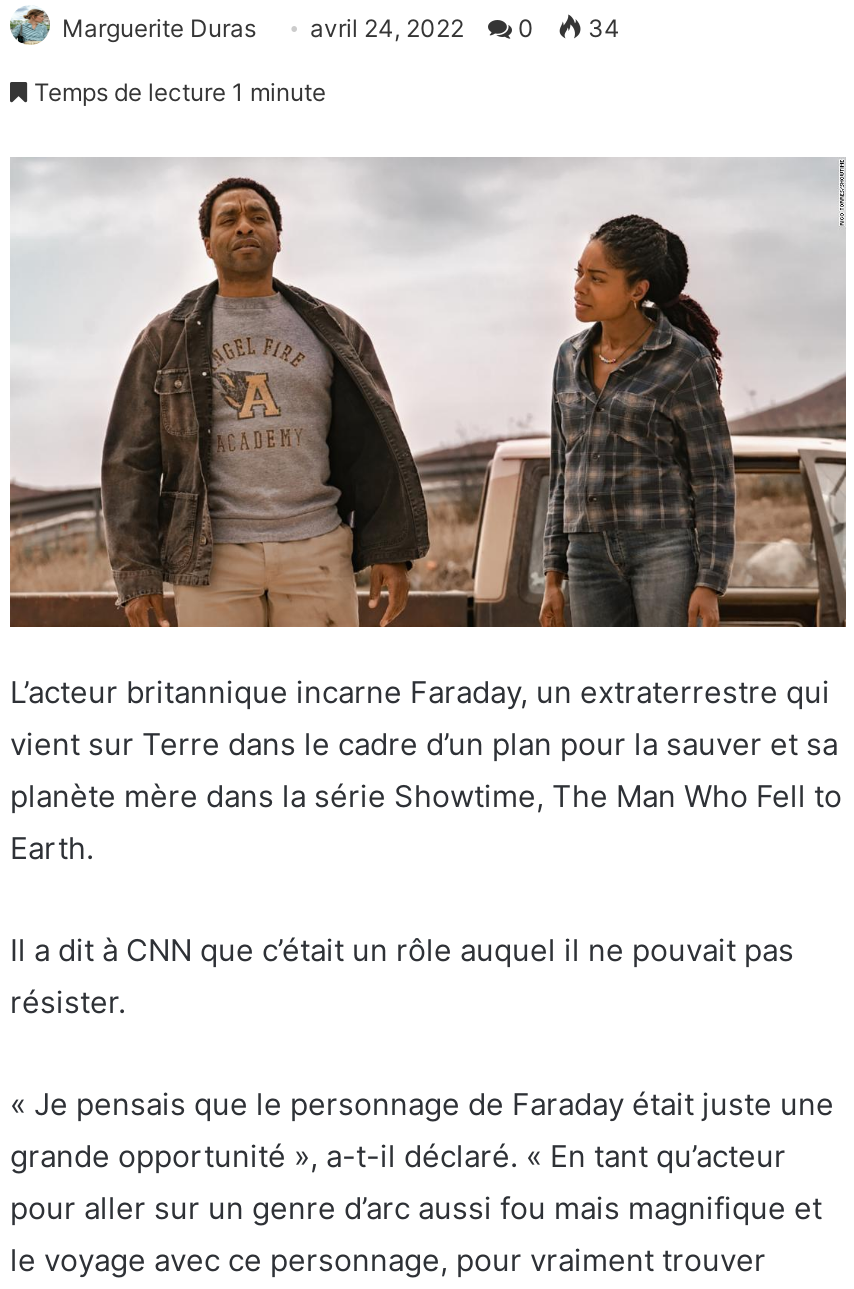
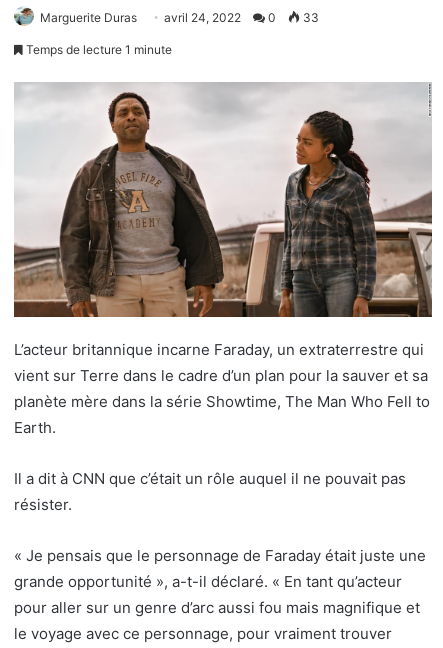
- Marguerite Duras avril 24, 2022 0 34
+ Marguerite Duras avril 24, 2022 0 33
